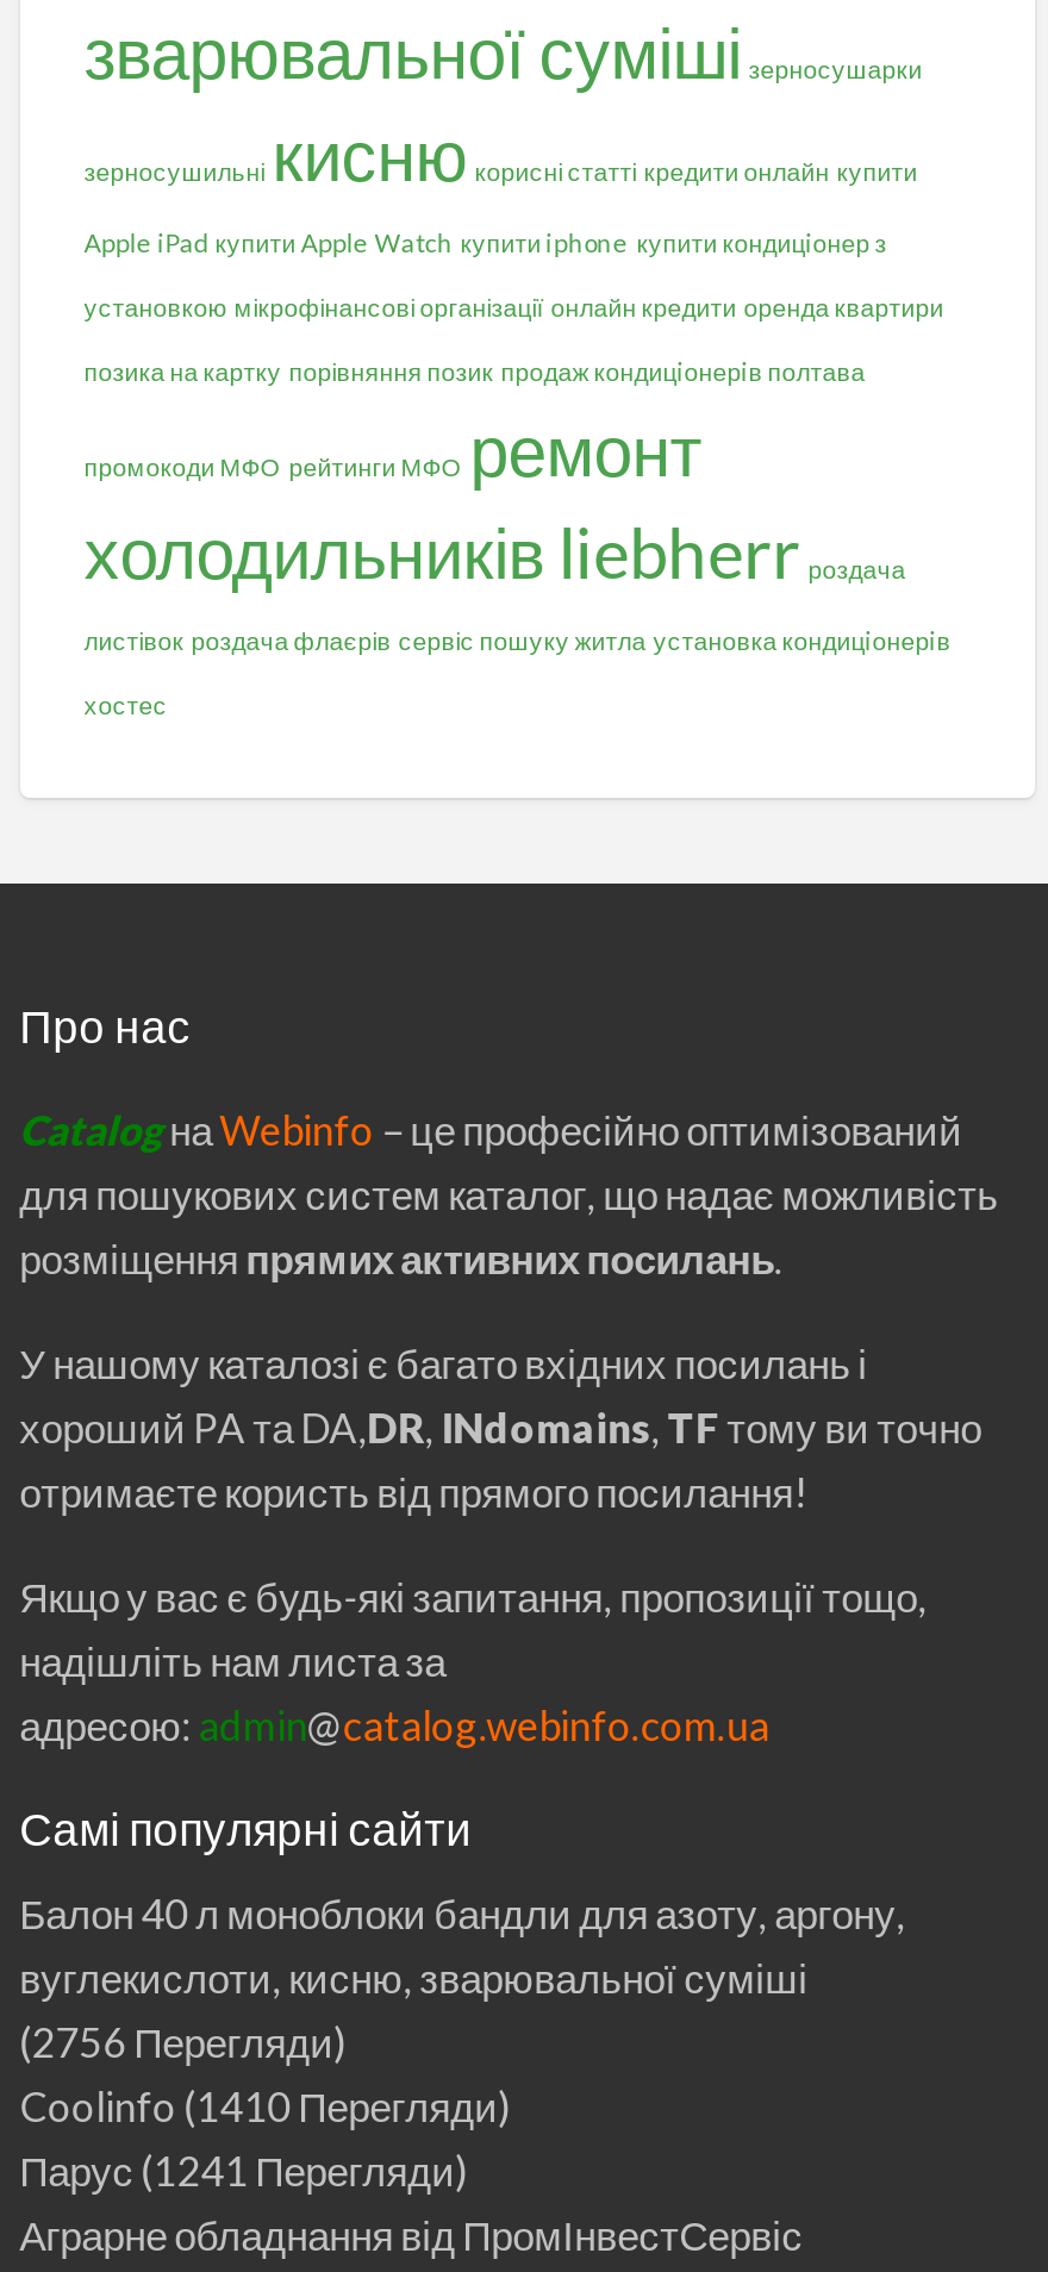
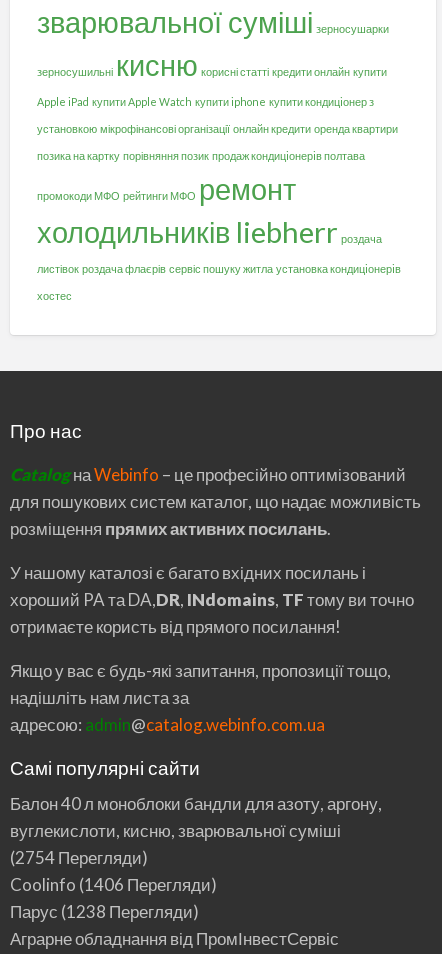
- (2756 Перегляди)
+ (2754 Перегляди)

- Coolinfo (1410 Перегляди)
+ Coolinfo (1406 Перегляди)

- Парус (1241 Перегляди)
+ Парус (1238 Перегляди)
